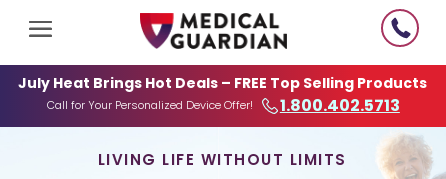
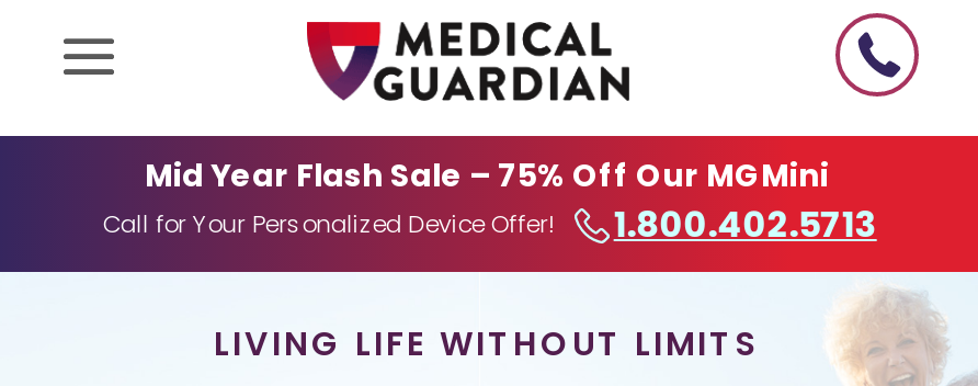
- July Heat Brings Hot Deals – FREE Top Selling Products
+ Mid Year Flash Sale – 75% Off Our MGMini
